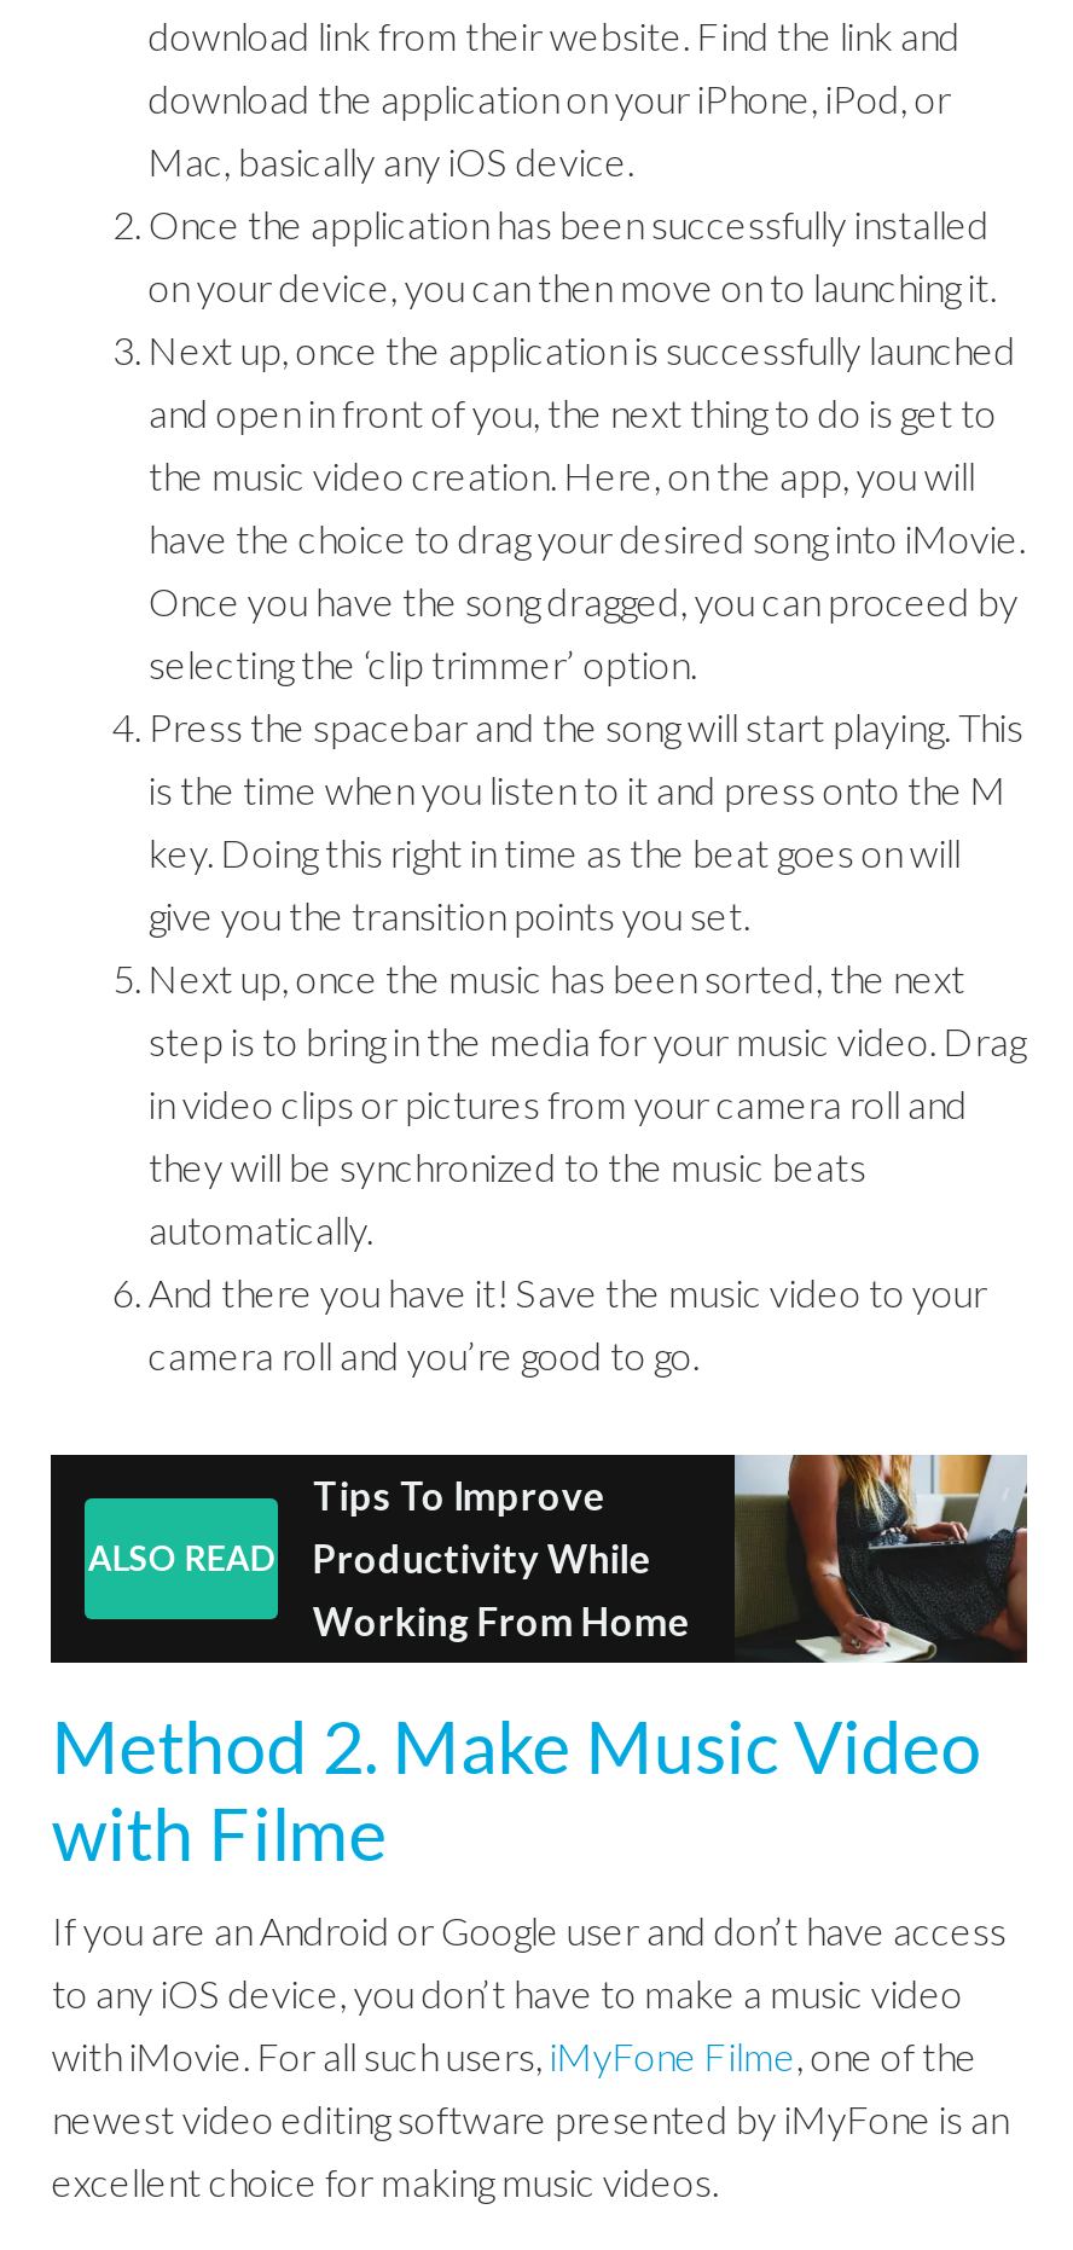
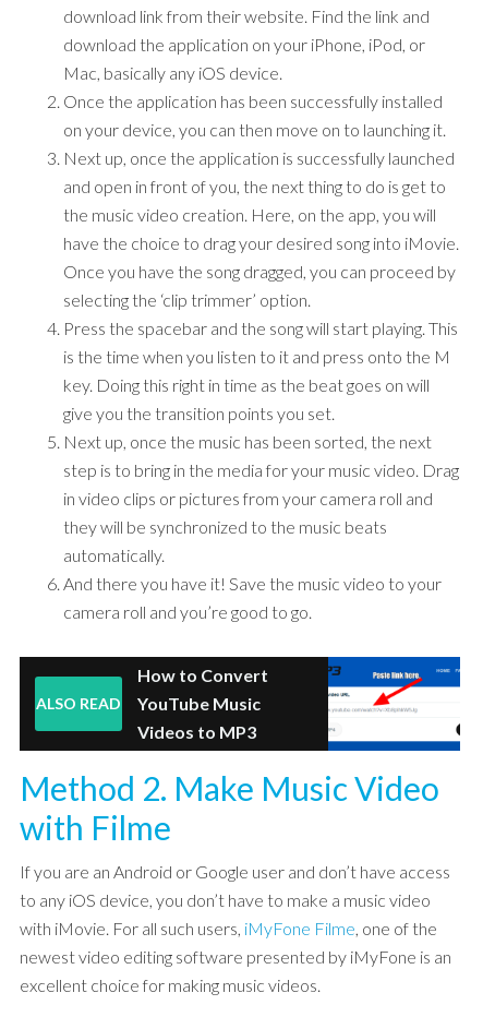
- [image]
+ [image]

- Tips To Improve
- Productivity While
- Working From Home
+ How to Convert
+ YouTube Music
+ Videos to MP3
